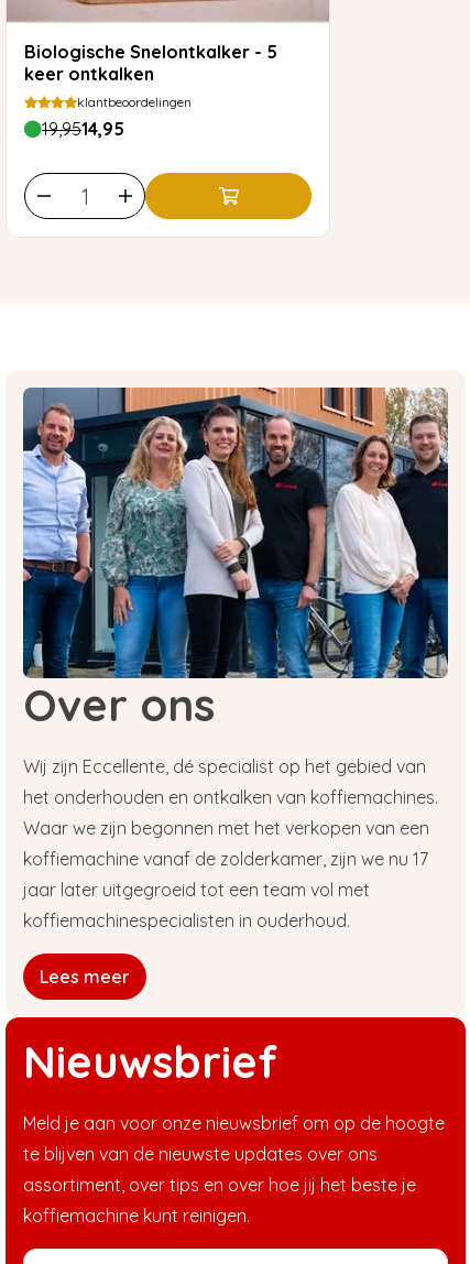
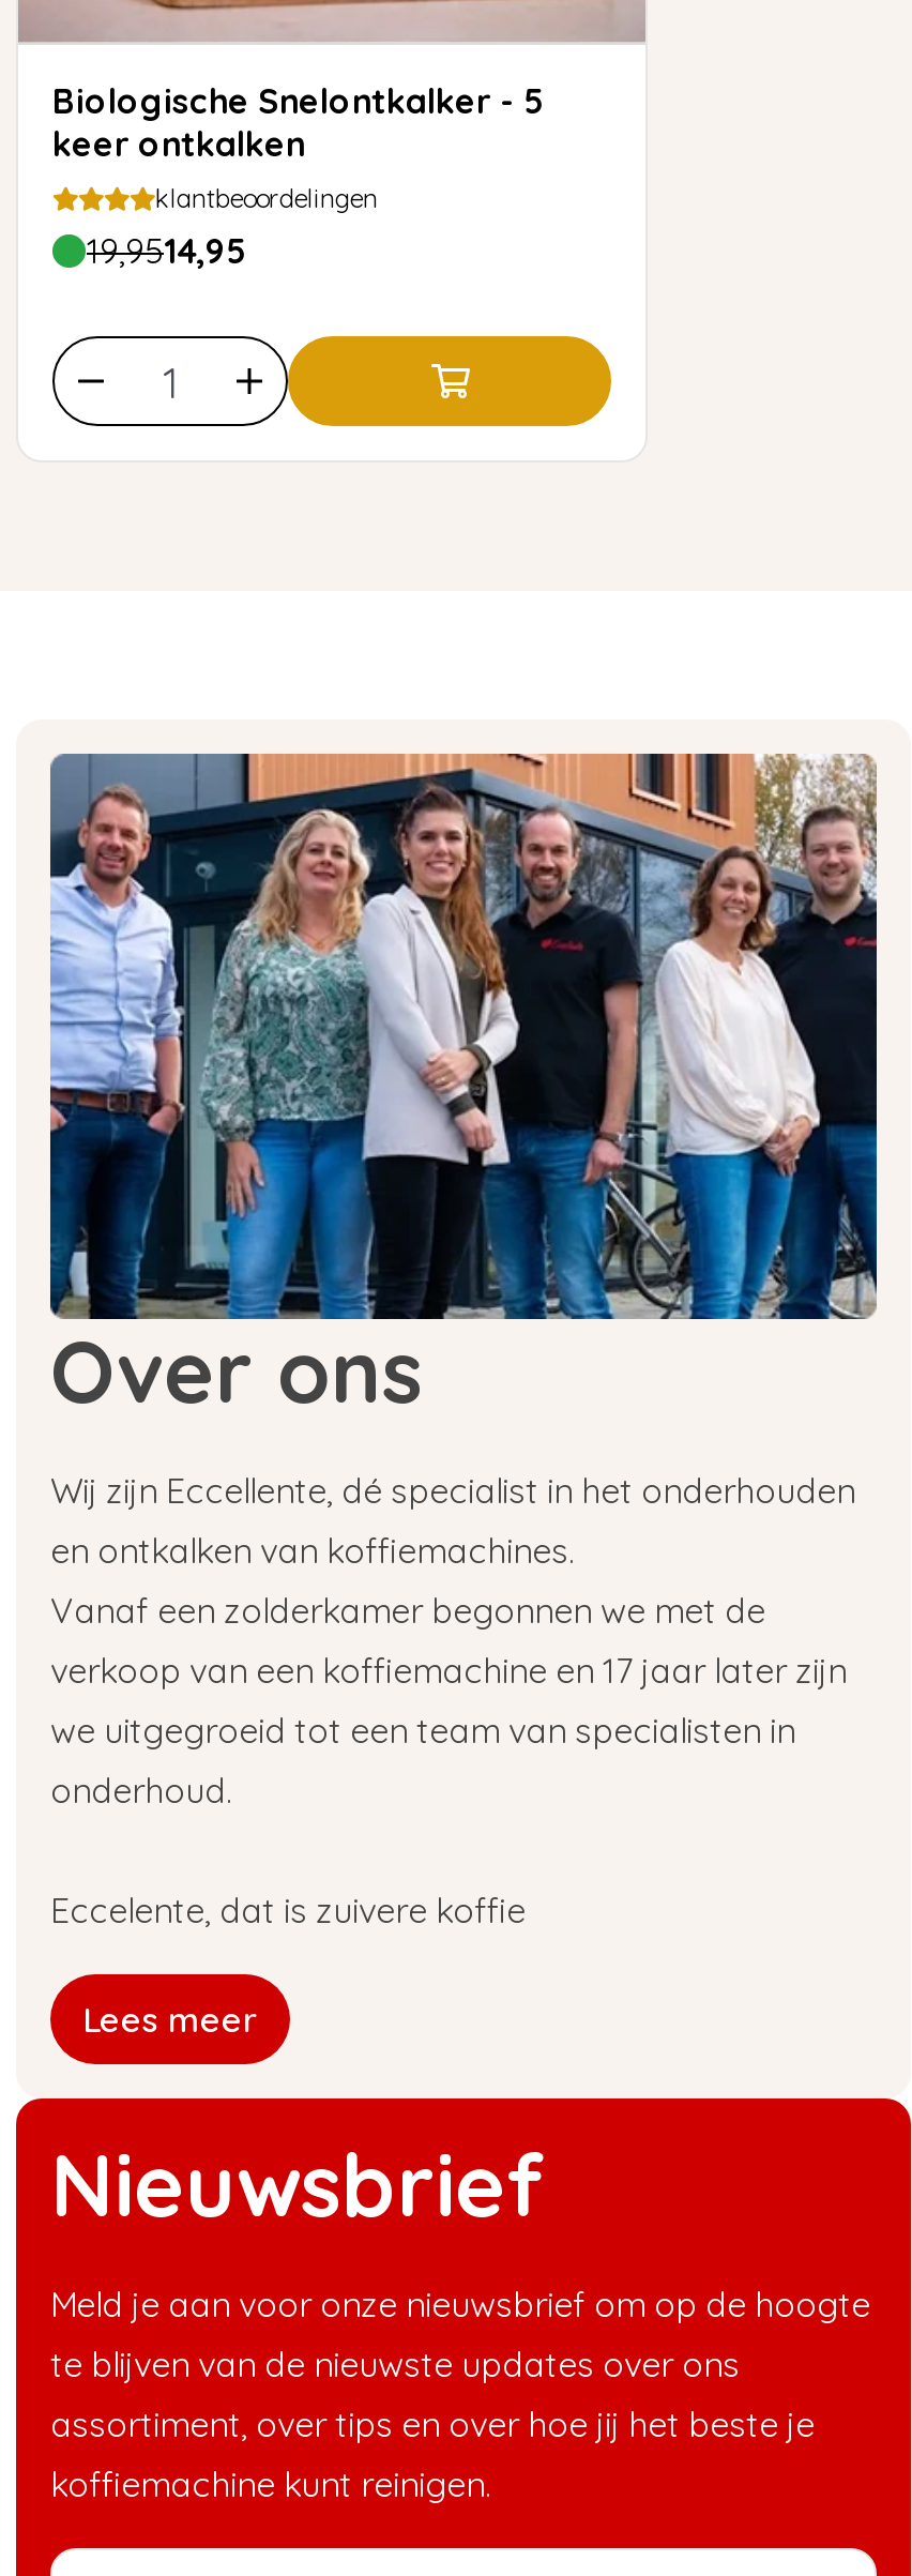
- Wij zijn Eccellente, dé specialist op het gebied van
- het onderhouden en ontkalken van koffiemachines.
- Waar we zijn begonnen met het verkopen van een
- koffiemachine vanaf de zolderkamer, zijn we nu 17
- jaar later uitgegroeid tot een team vol met
- koffiemachinespecialisten in ouderhoud.
+ Wij zijn Eccellente, dé specialist in het onderhouden
+ en ontkalken van koffiemachines.
+ Vanaf een zolderkamer begonnen we met de
+ verkoop van een koffiemachine en 17 jaar later zijn
+ we uitgegroeid tot een team van specialisten in
+ onderhoud.
+ Eccelente, dat is zuivere koffie
